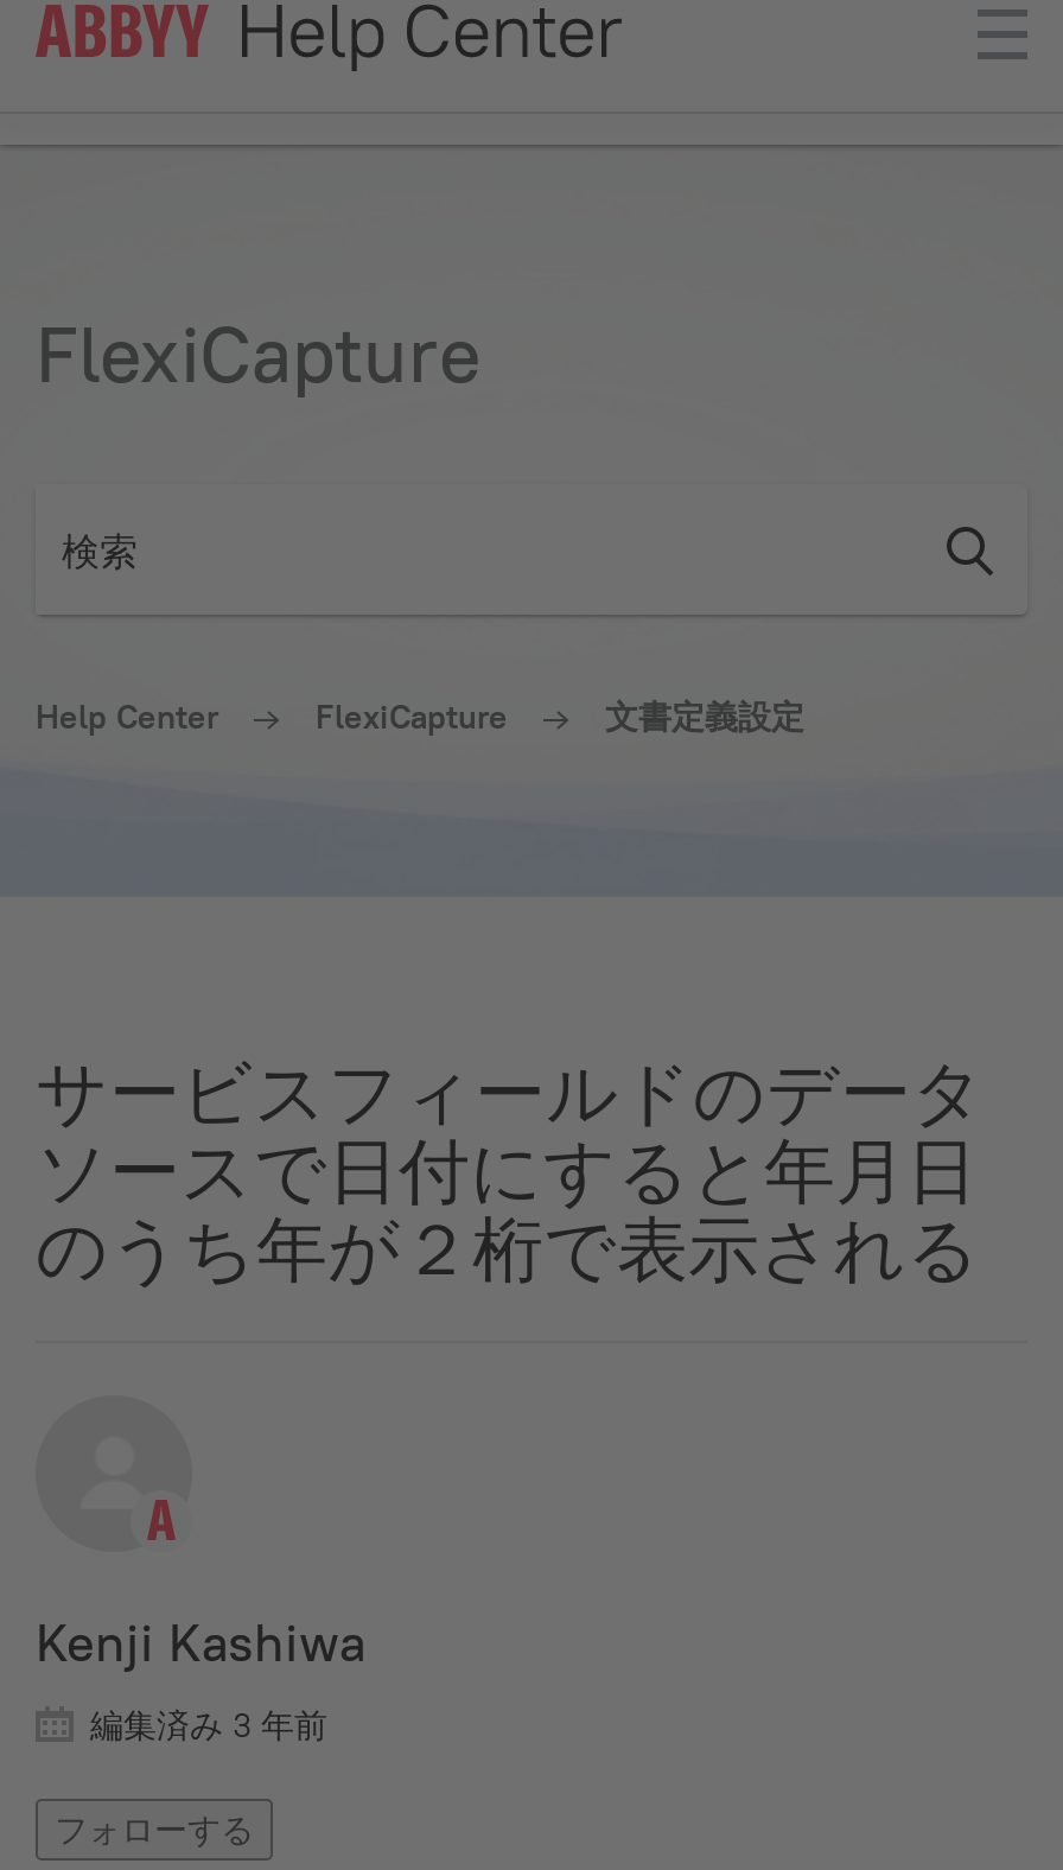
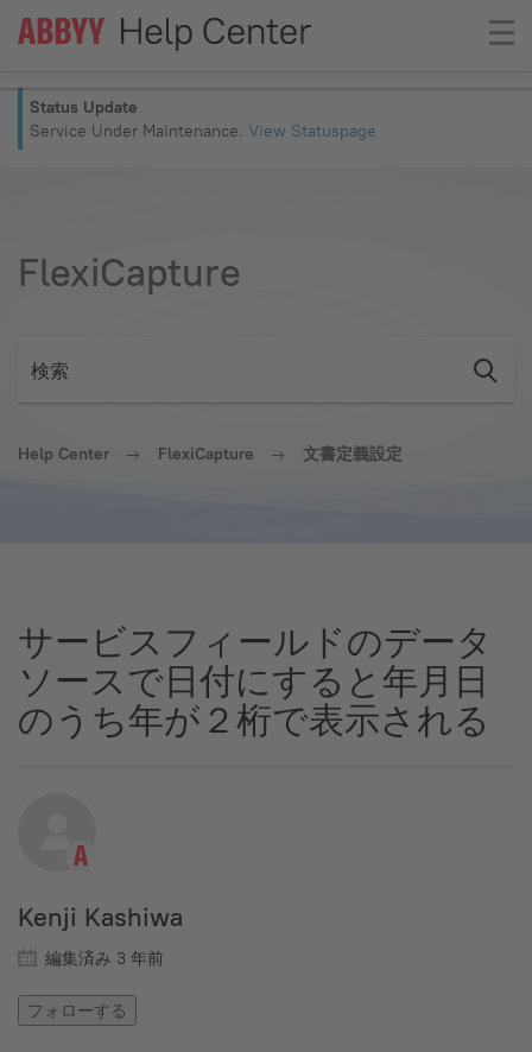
+ Status Update
+ Service Under Maintenance. View Statuspage
